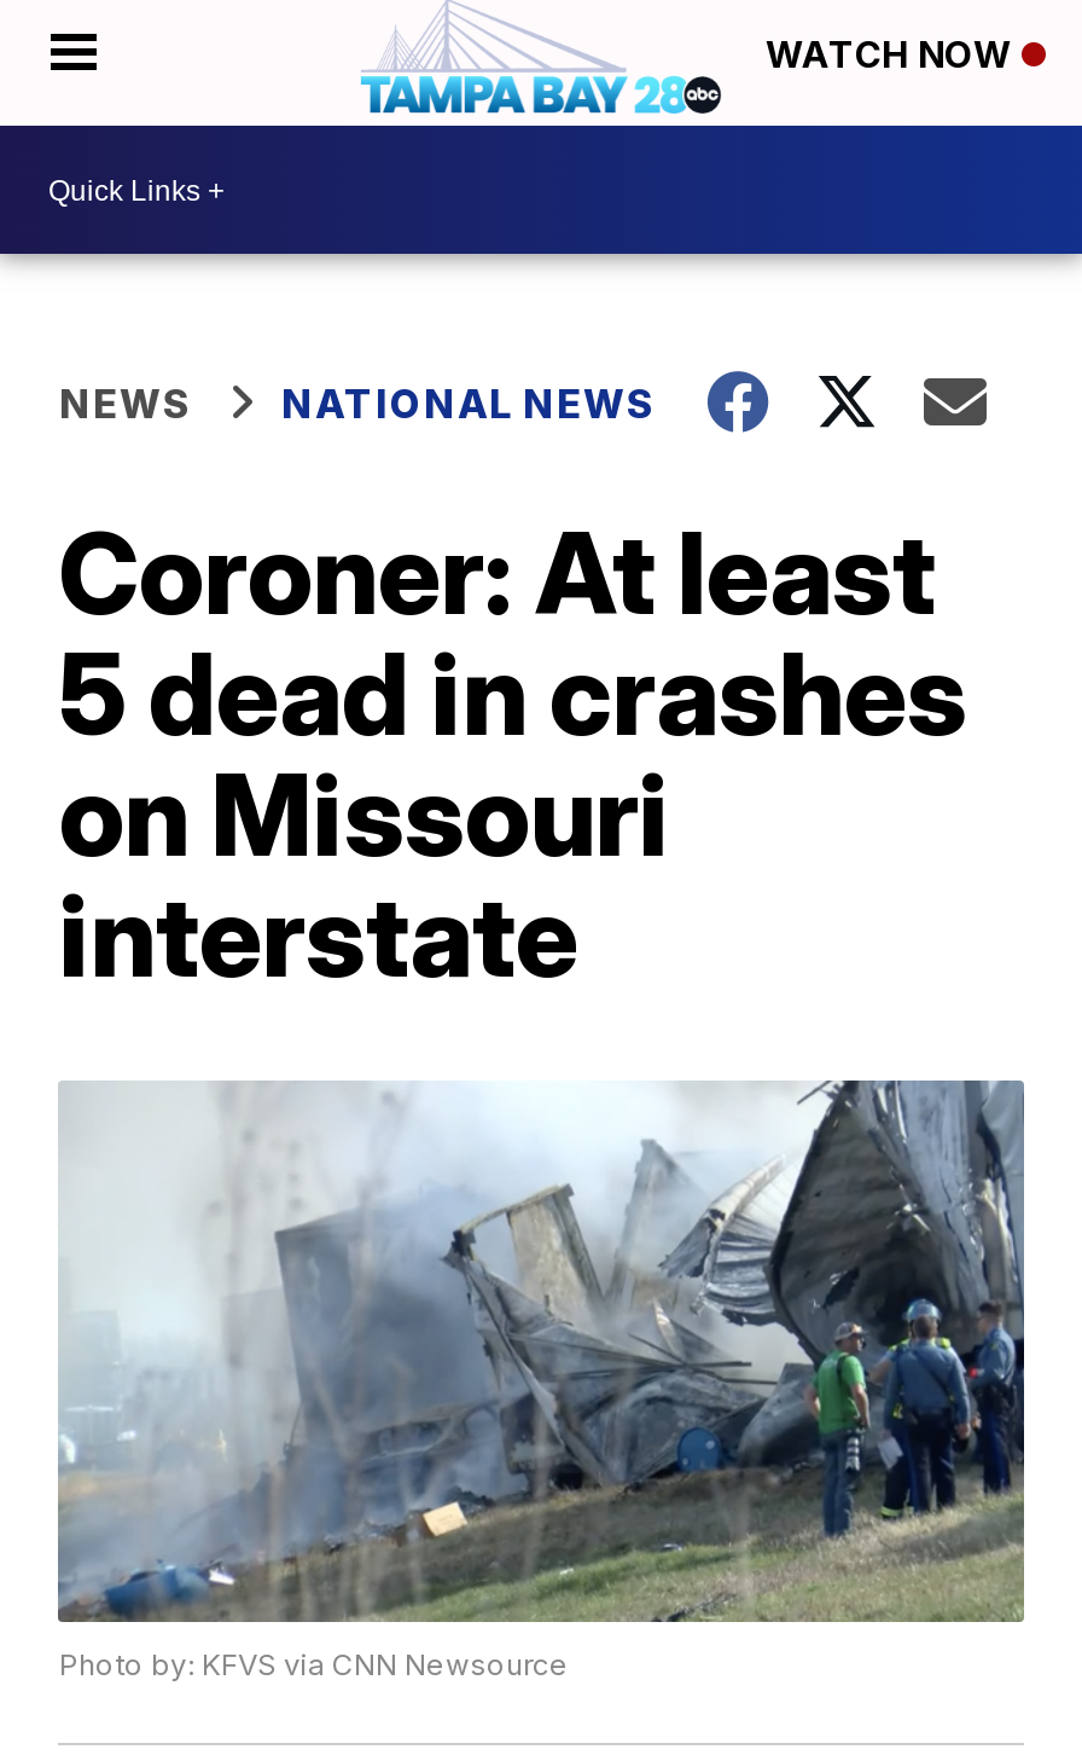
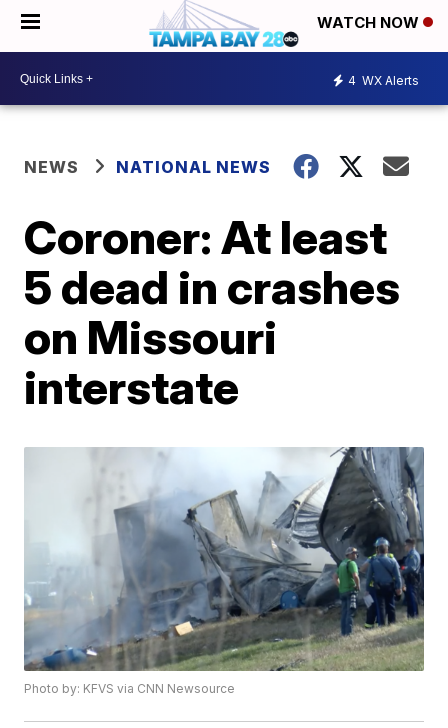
+ 4 WX Alerts
